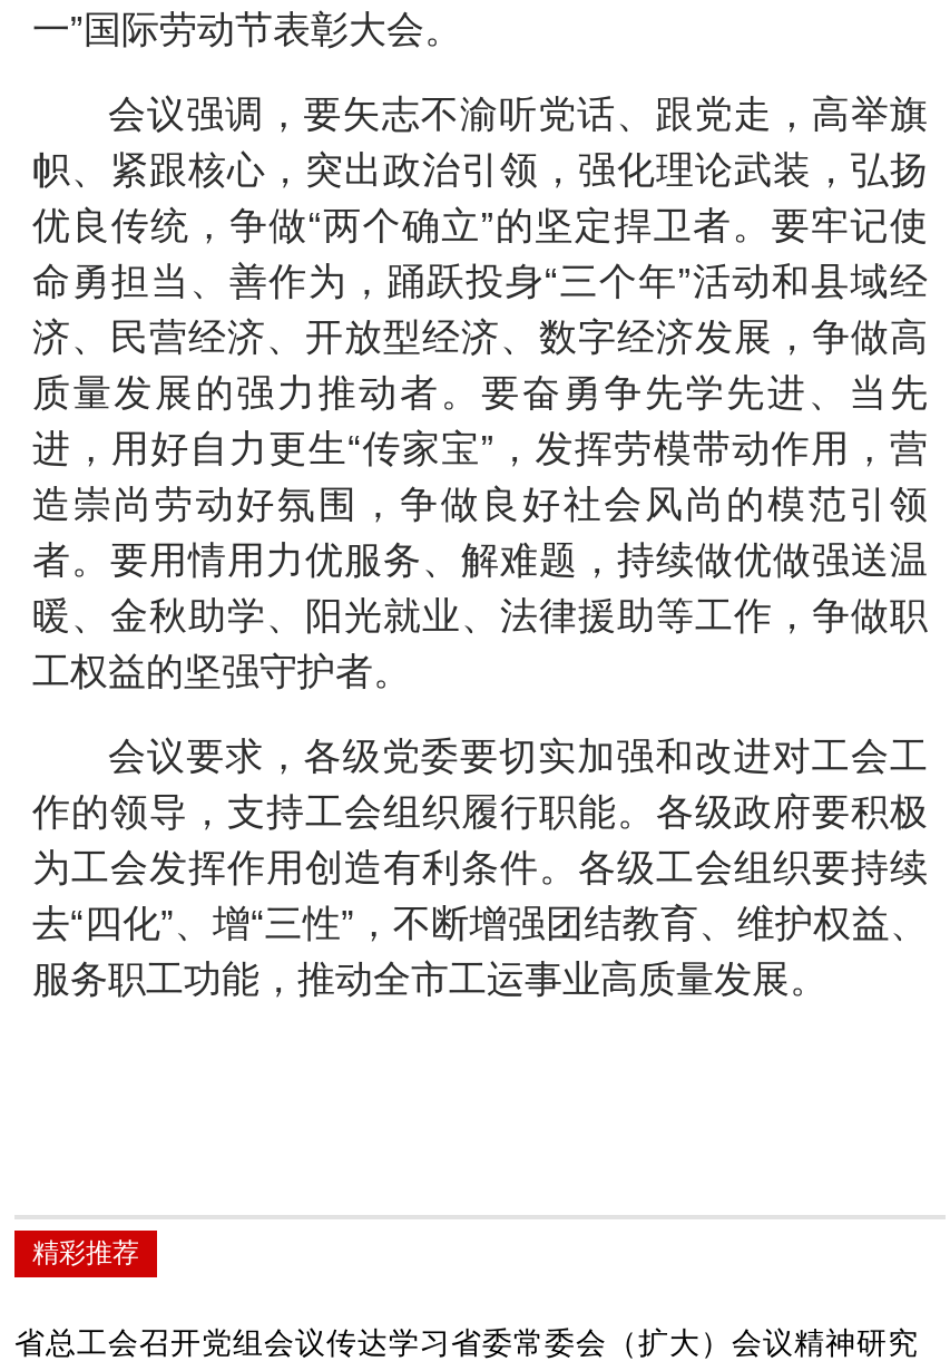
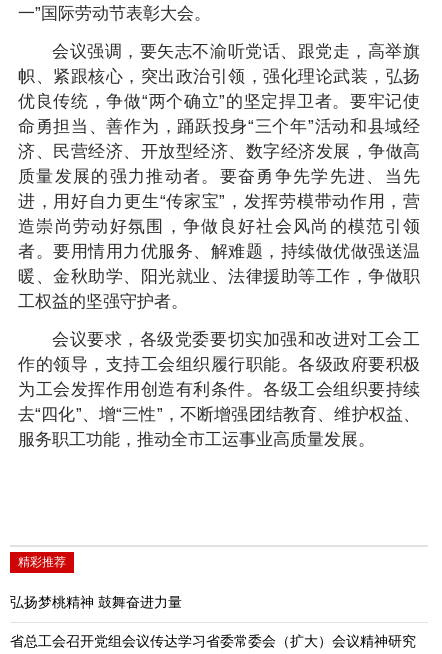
+ 弘扬梦桃精神 鼓舞奋进力量
